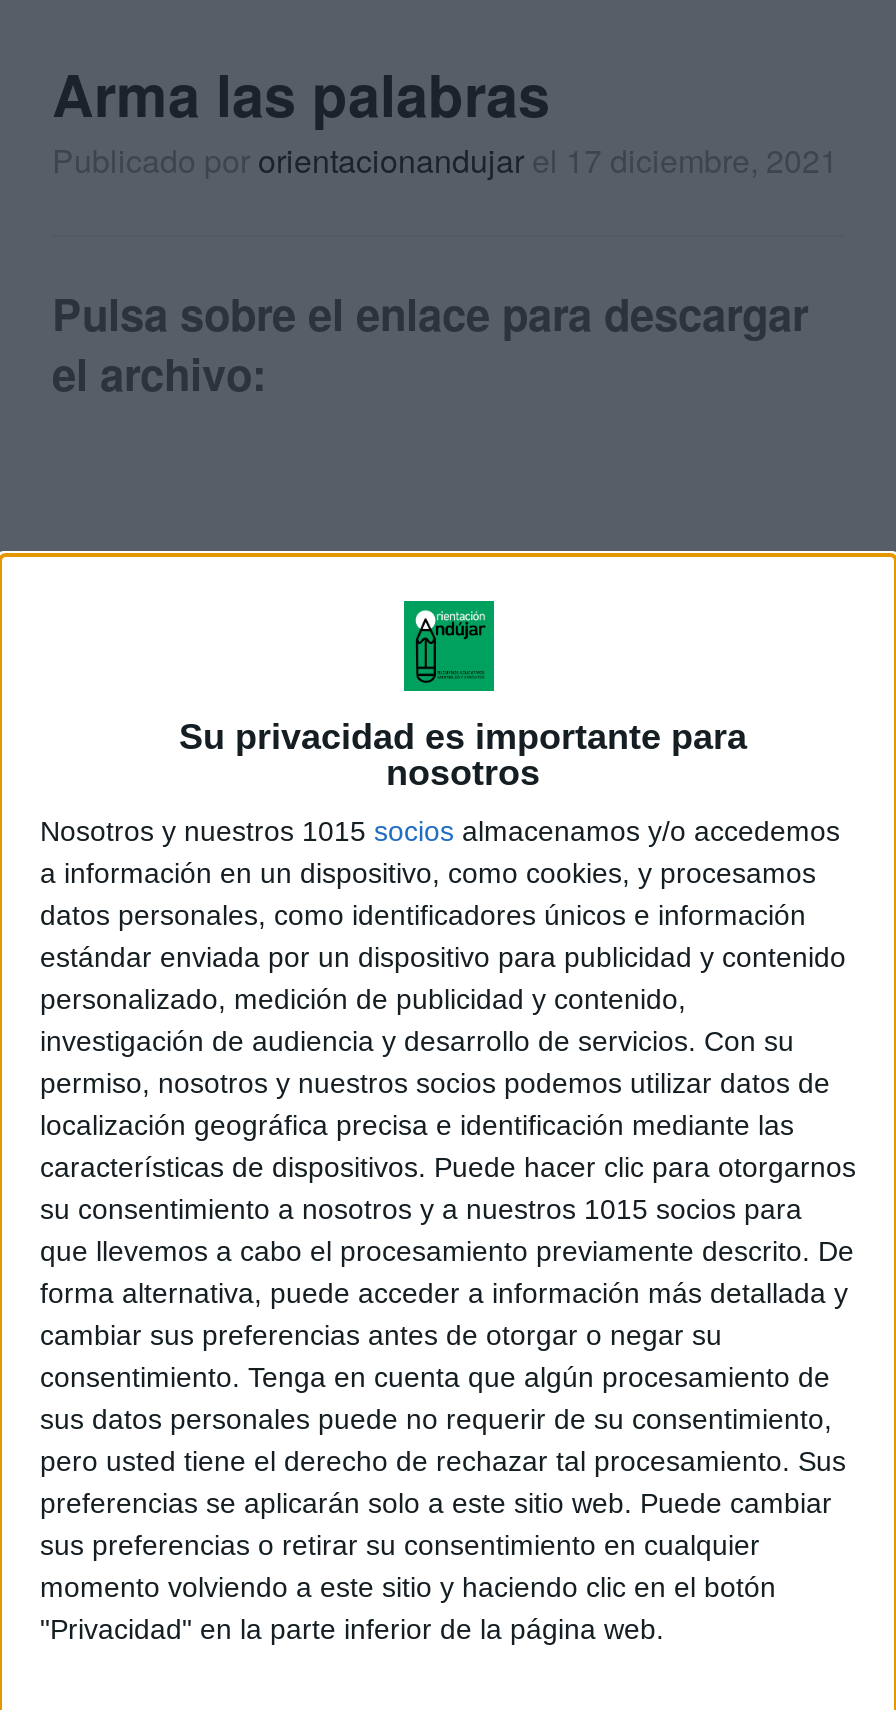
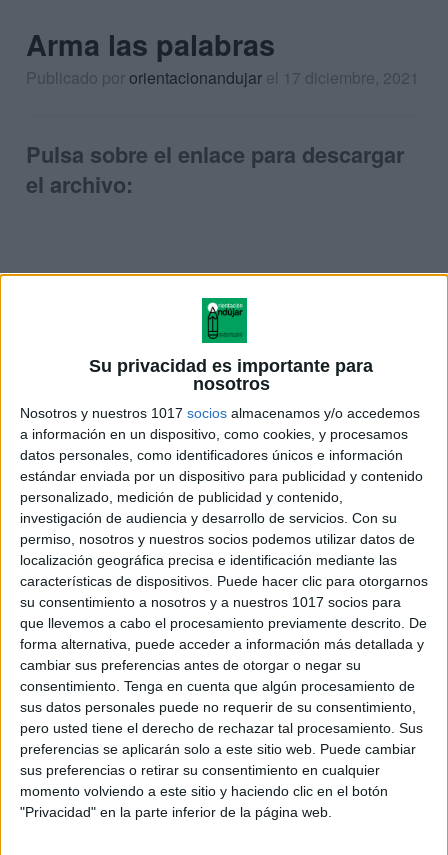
- Nosotros y nuestros 1015 socios almacenamos y/o accedemos
+ Nosotros y nuestros 1017 socios almacenamos y/o accedemos

- su consentimiento a nosotros y a nuestros 1015 socios para
+ su consentimiento a nosotros y a nuestros 1017 socios para
